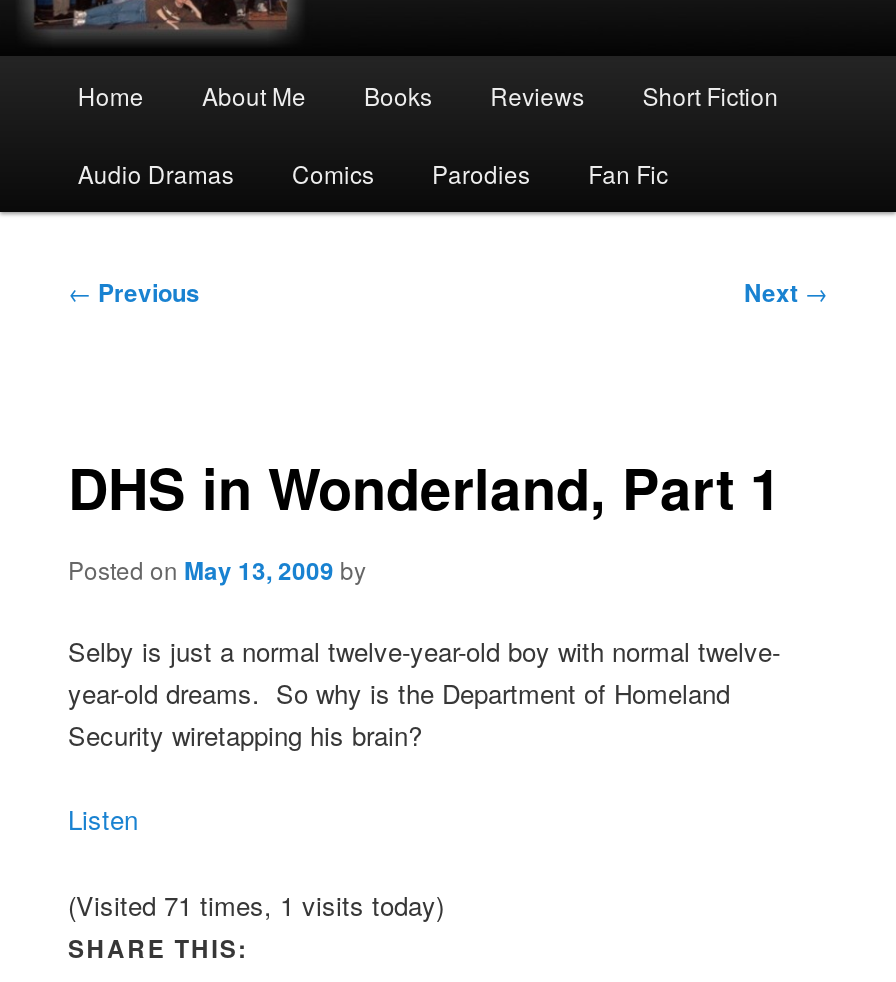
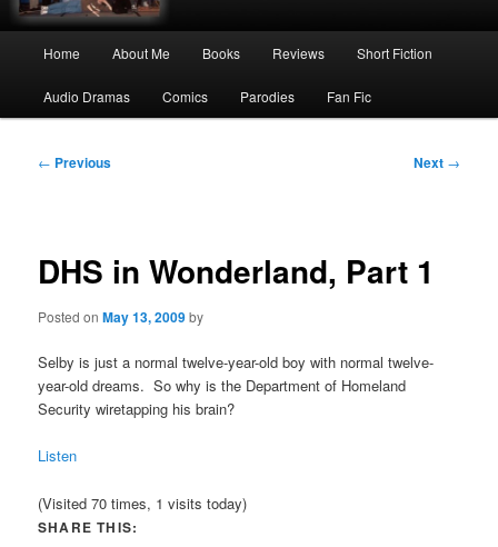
- (Visited 71 times, 1 visits today)
+ (Visited 70 times, 1 visits today)
